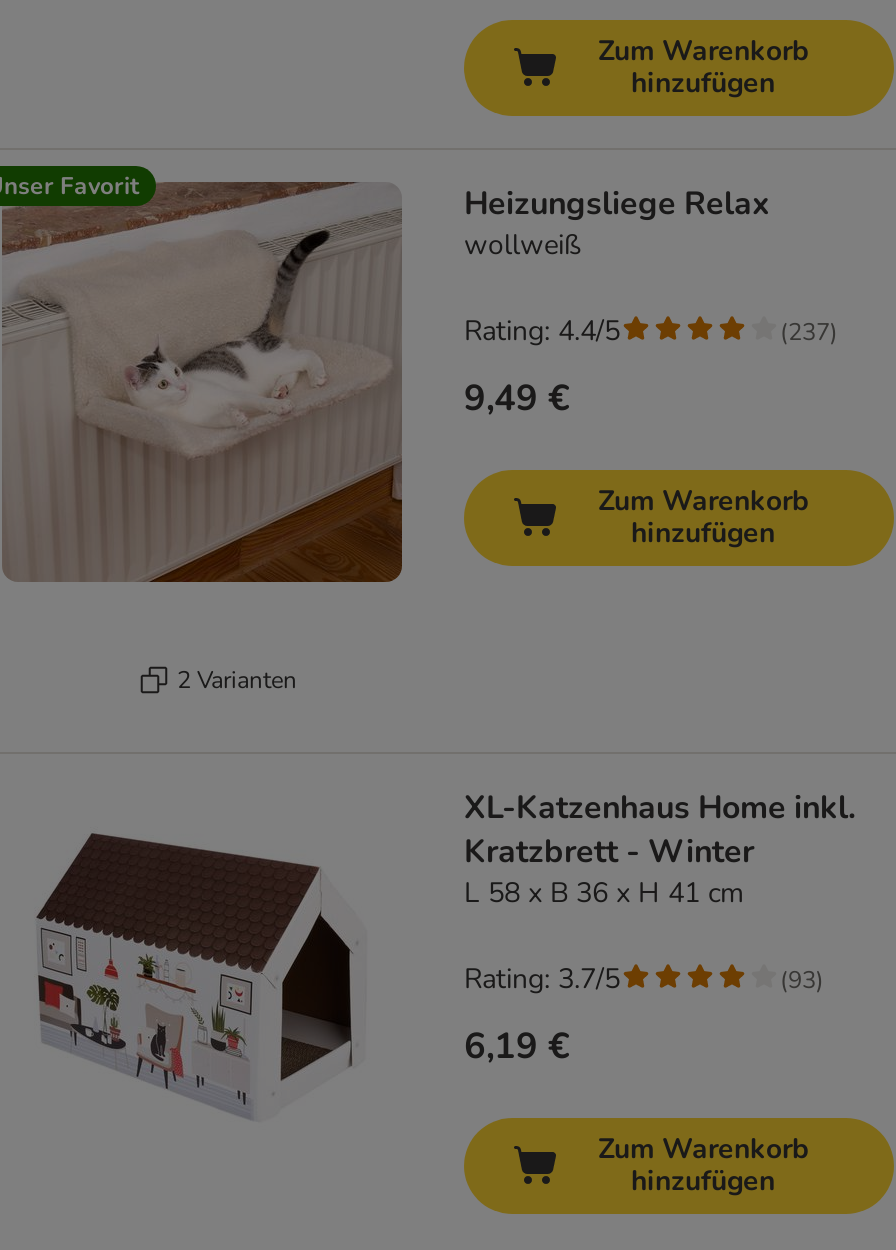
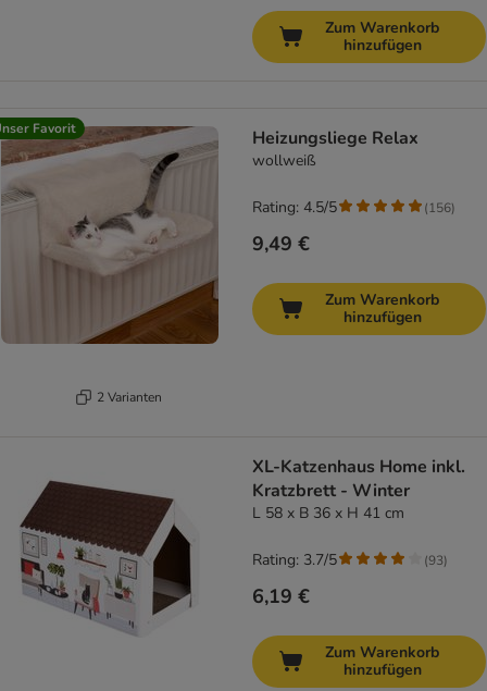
- Rating: 4.4/5
+ Rating: 4.5/5

- (237)
+ (156)
